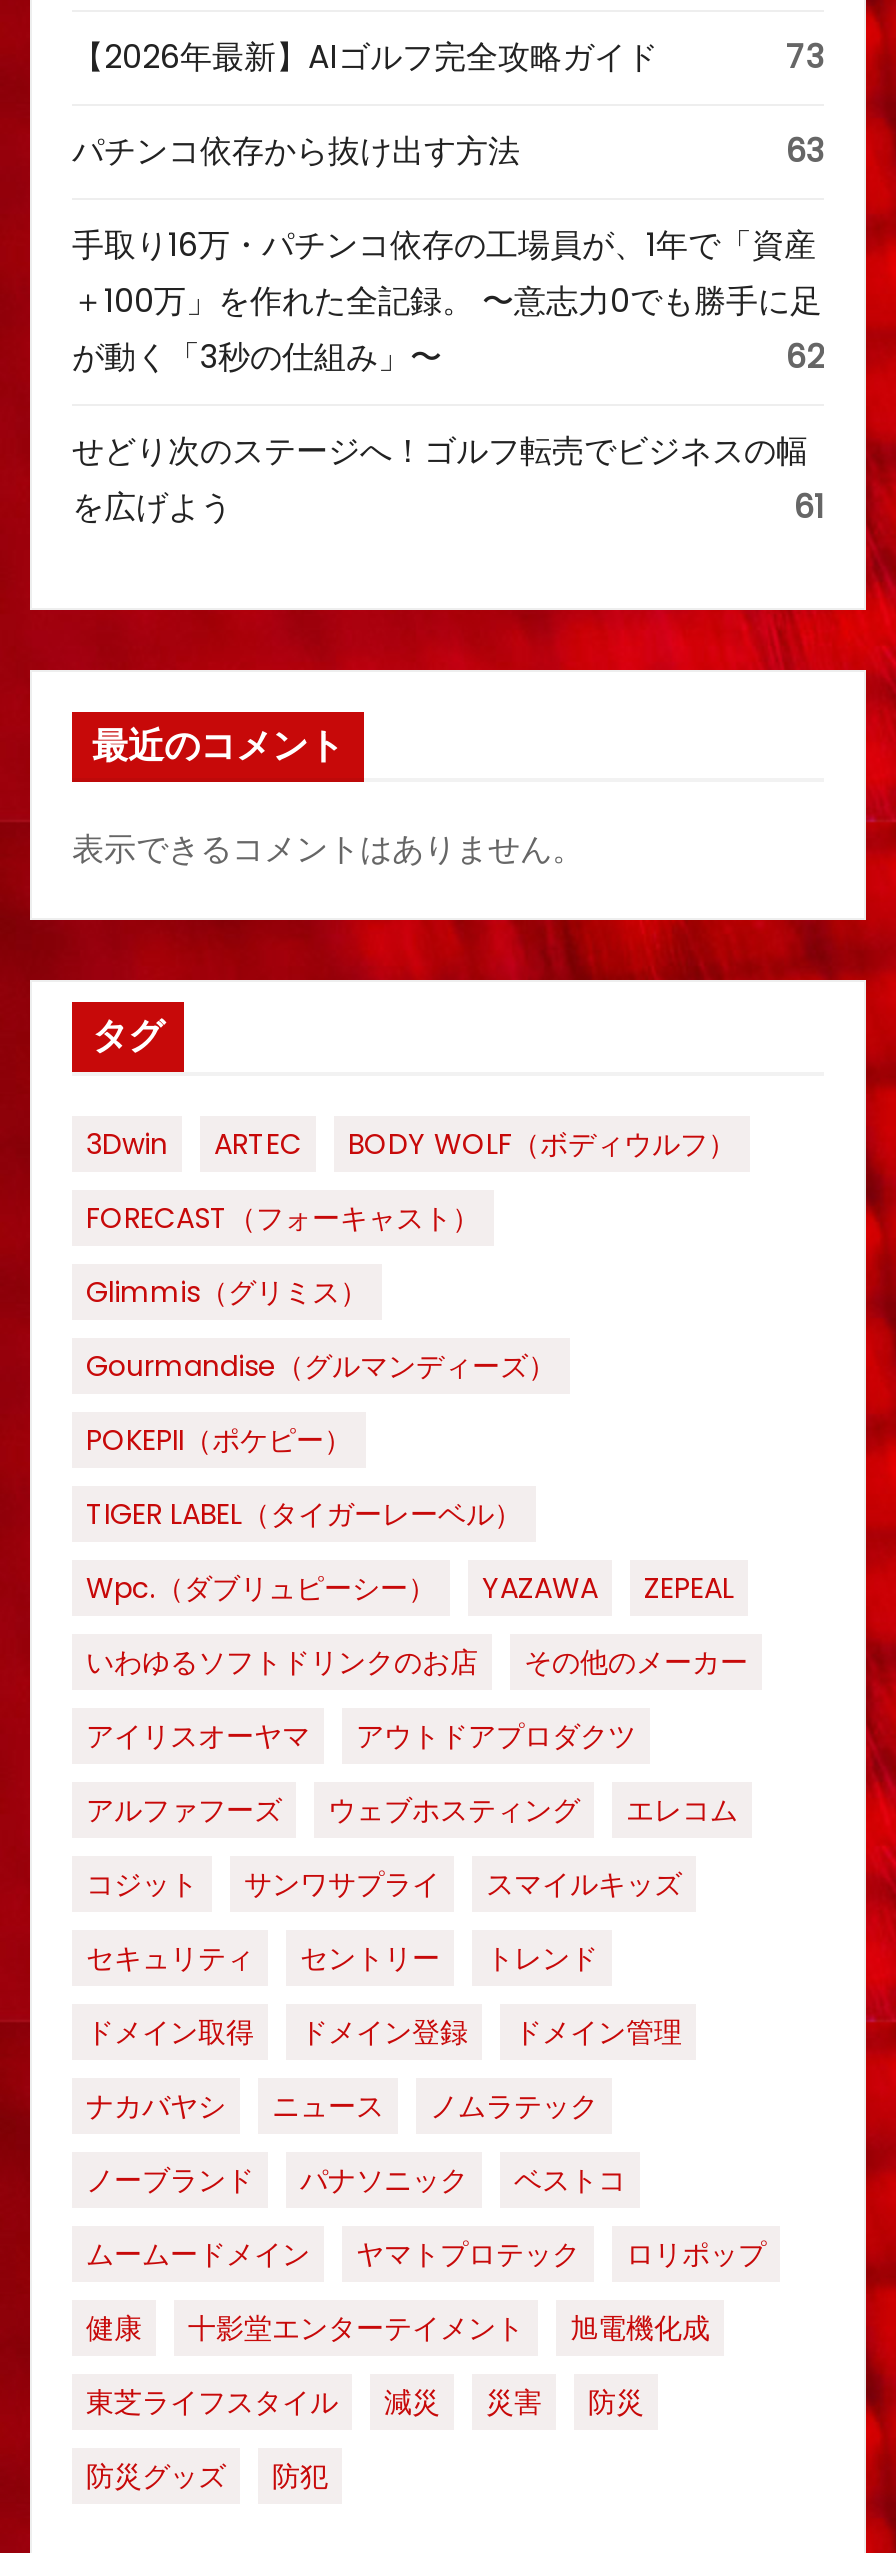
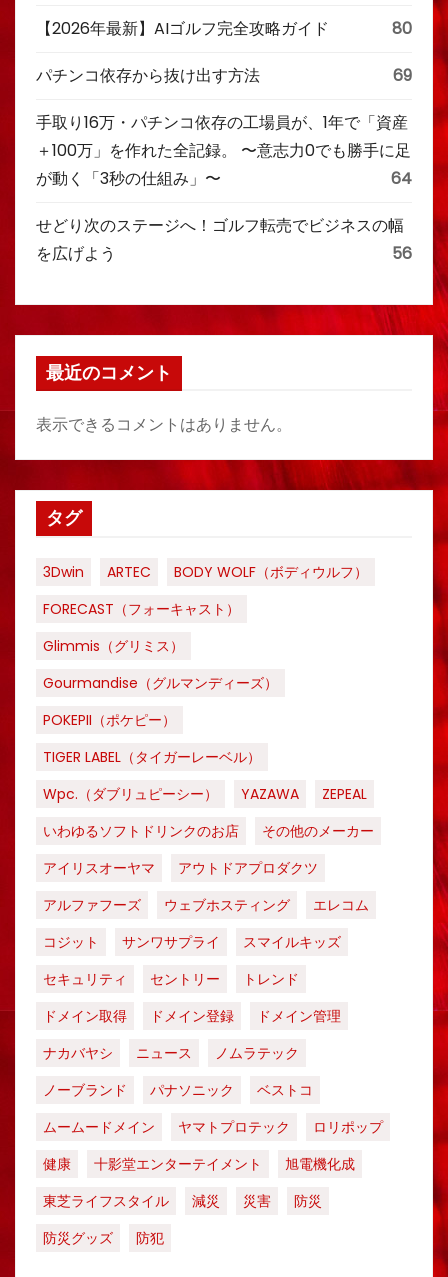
- 73
+ 80

- 63
+ 69

- 62
+ 64

- 61
+ 56
